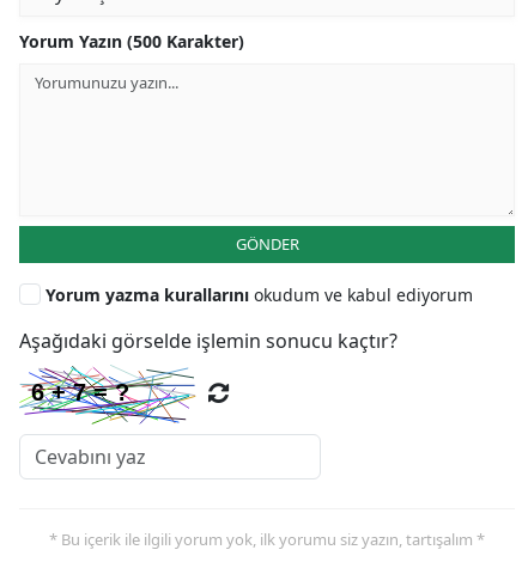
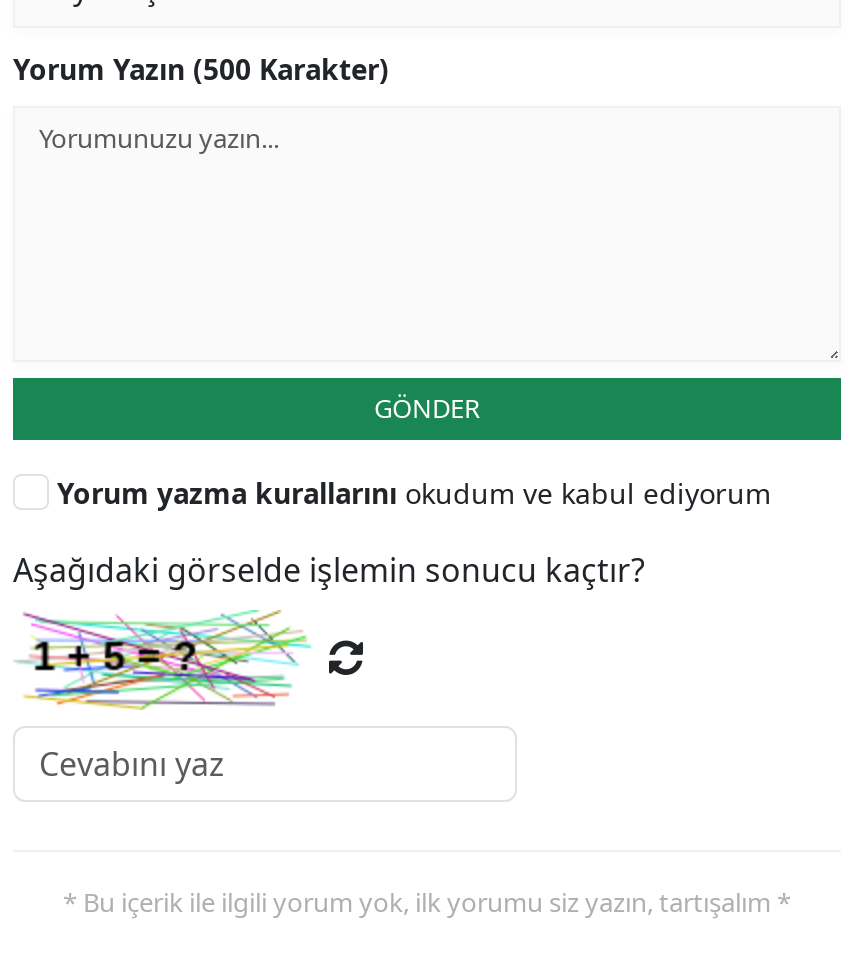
- [image]
+ [image]
